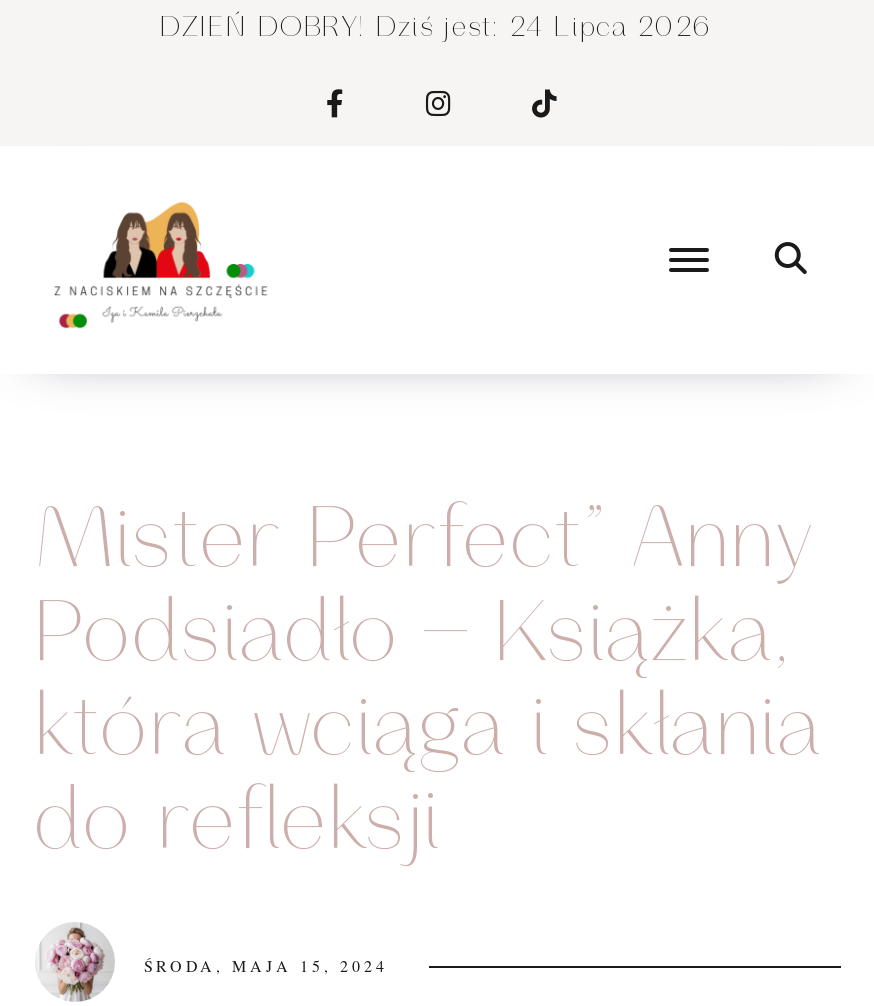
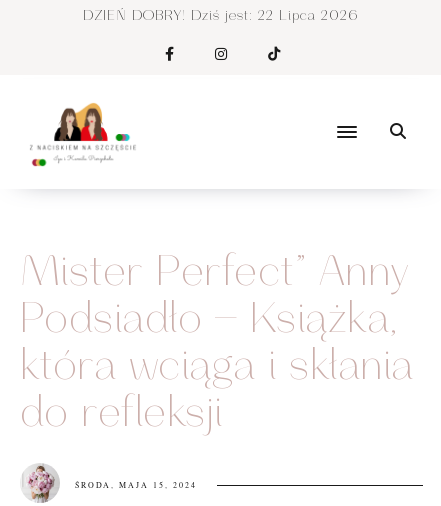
- DZIEŃ DOBRY! Dziś jest: 24 Lipca 2026
+ DZIEŃ DOBRY! Dziś jest: 22 Lipca 2026
